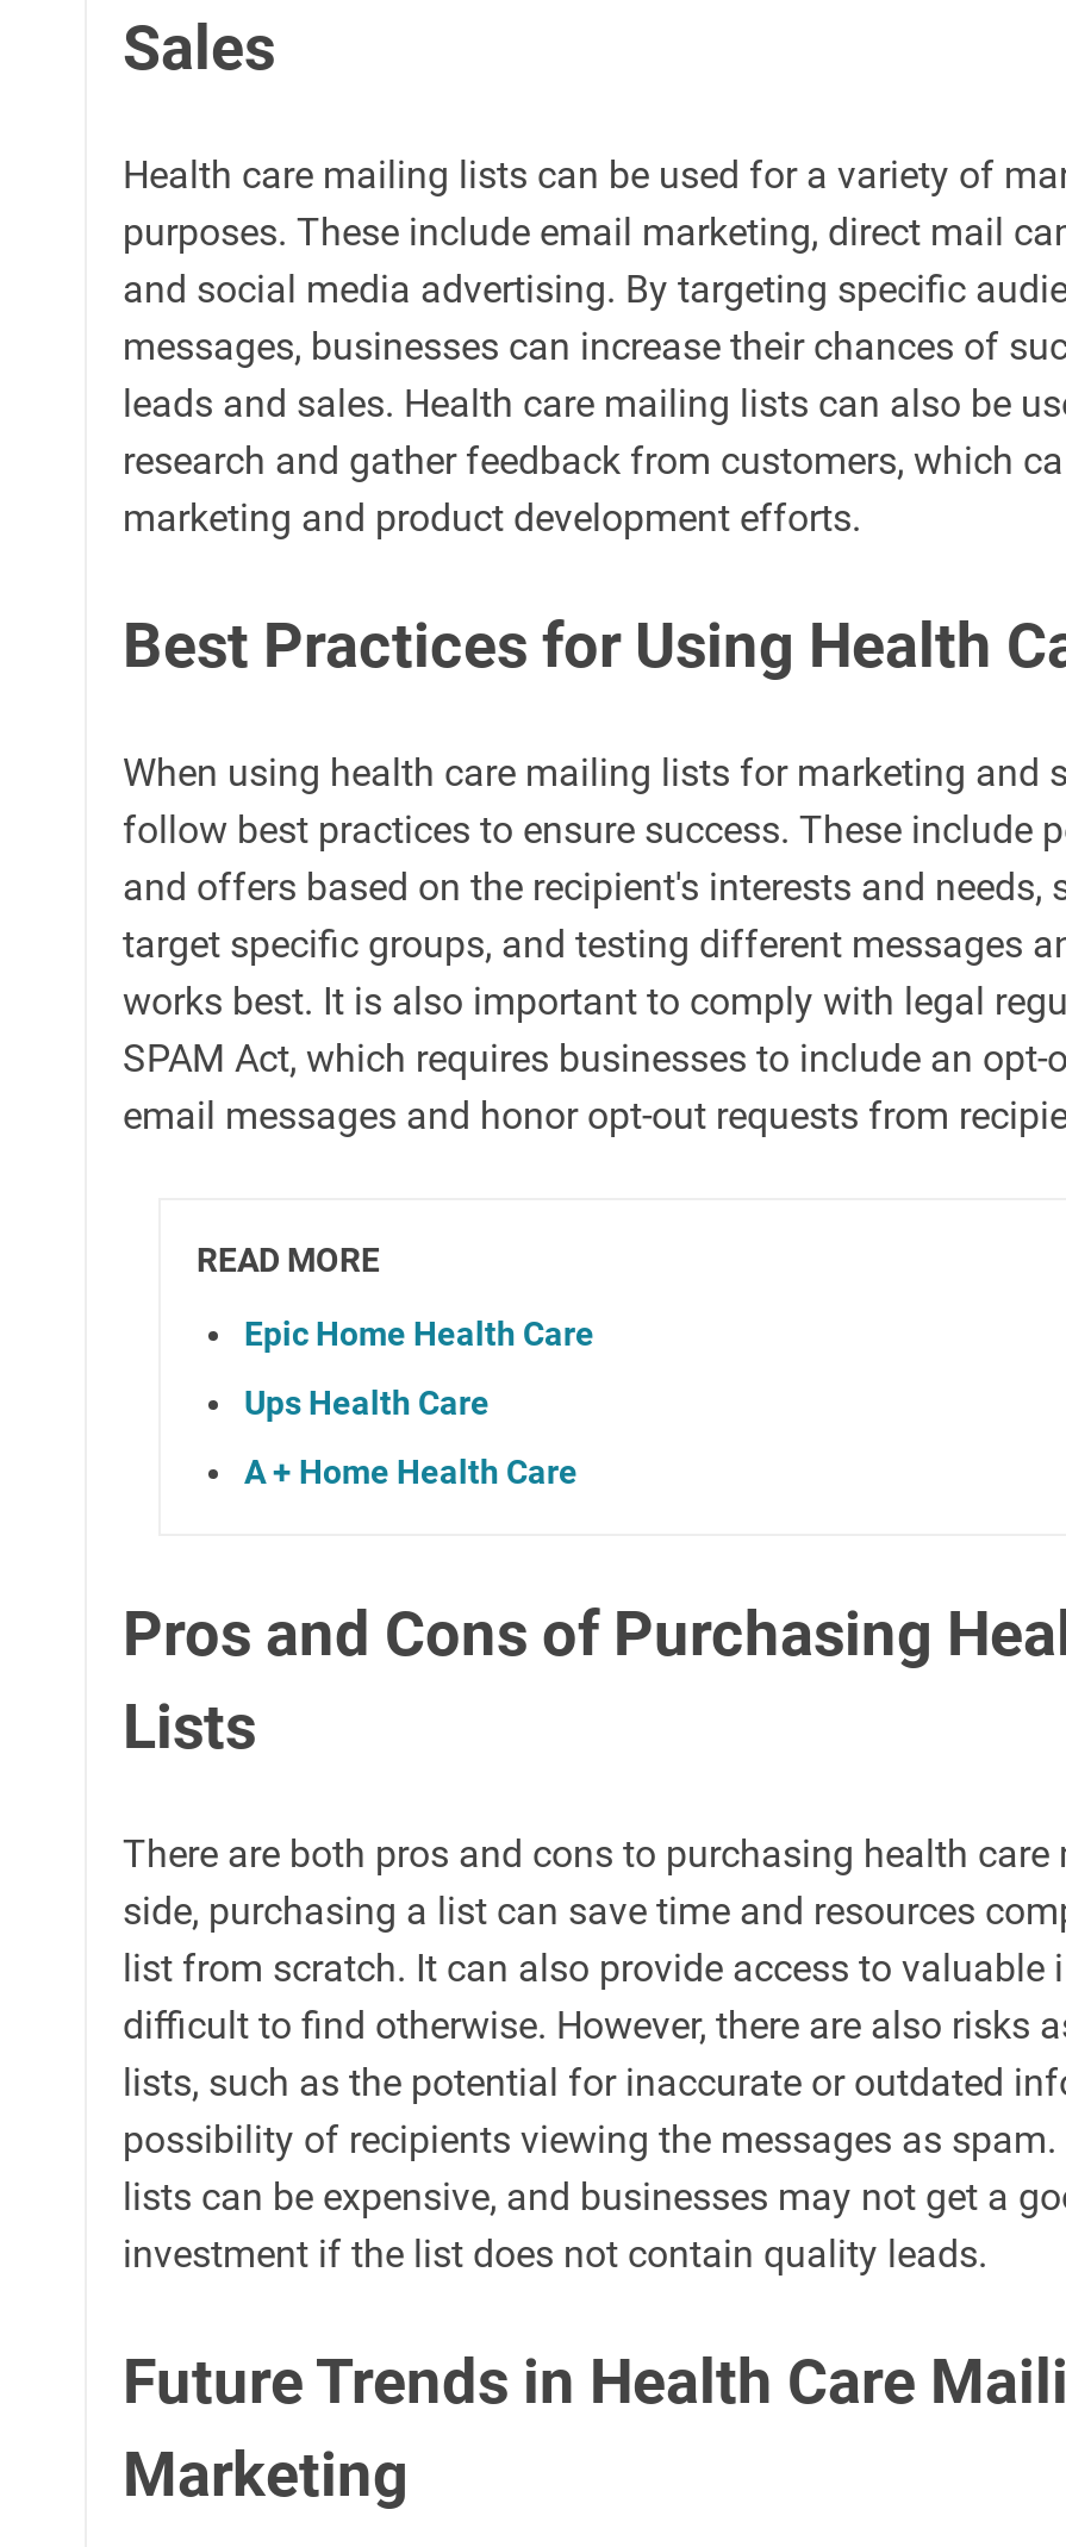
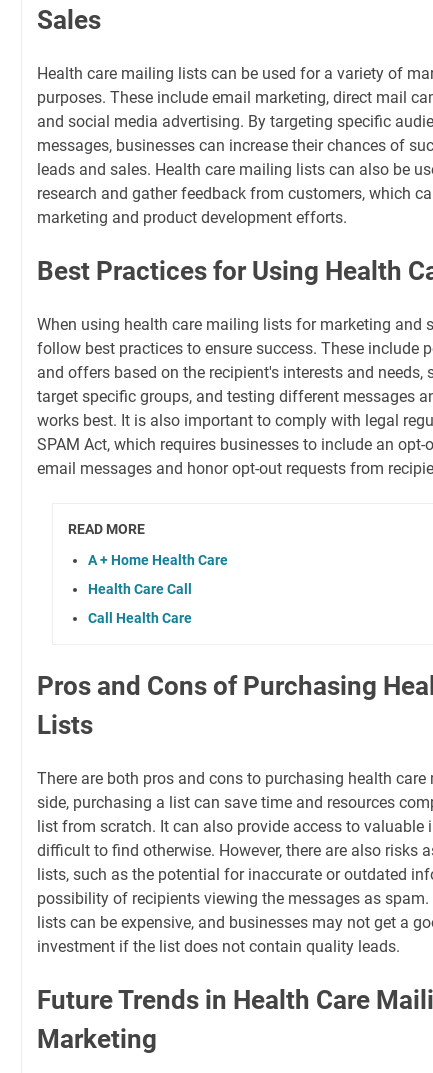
- Epic Home Health Care
- Ups Health Care

moved up: A + Home Health Care

+ Health Care Call
+ Call Health Care
